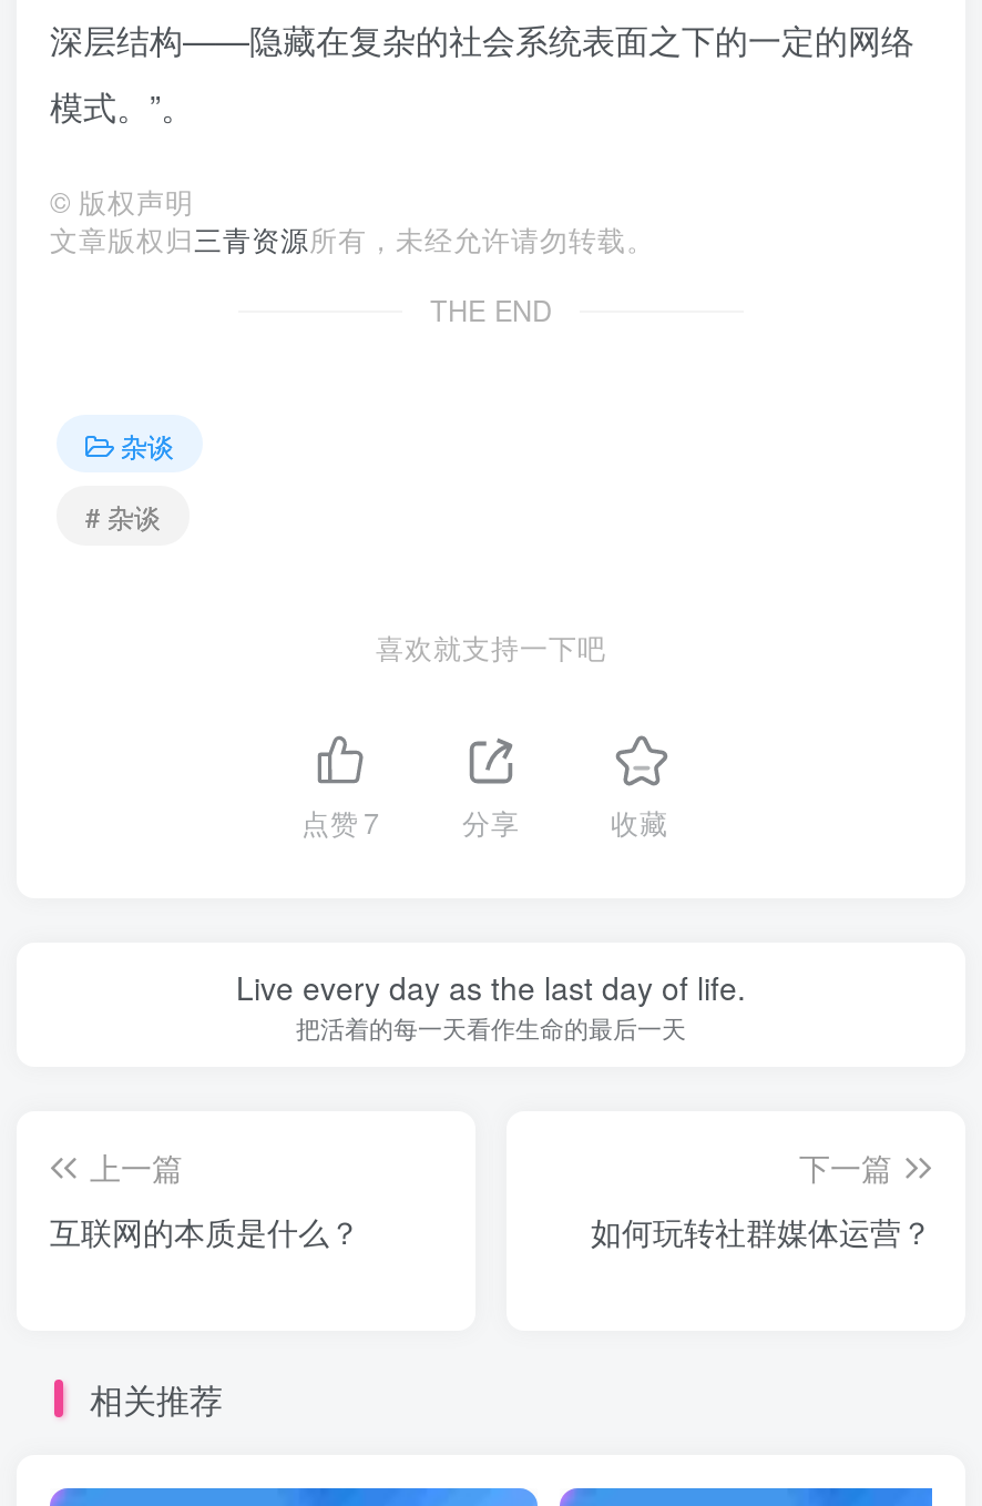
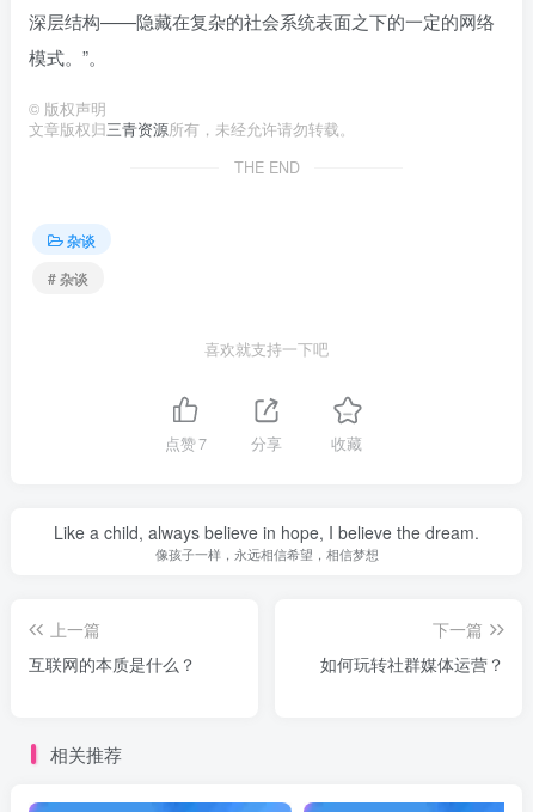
- Live every day as the last day of life.
- 把活着的每一天看作生命的最后一天
+ Like a child, always believe in hope, I believe the dream.
+ 像孩子一样，永远相信希望，相信梦想
